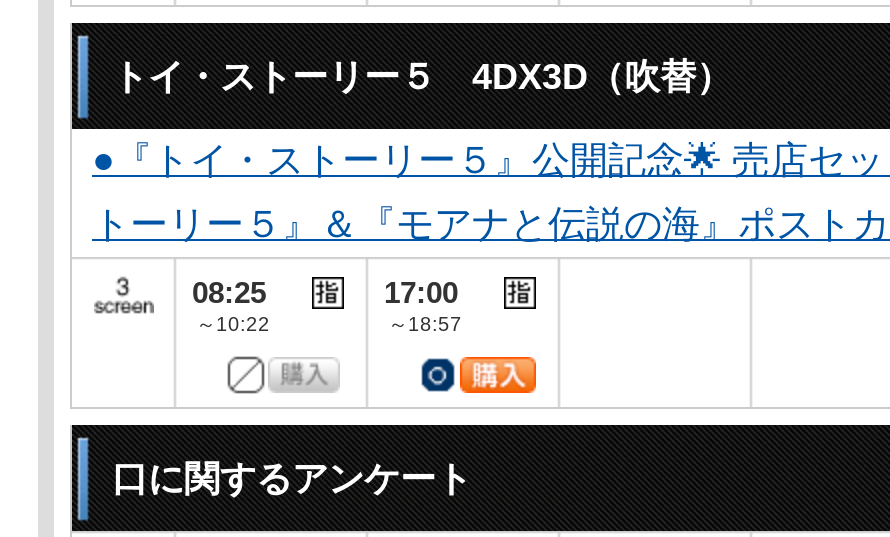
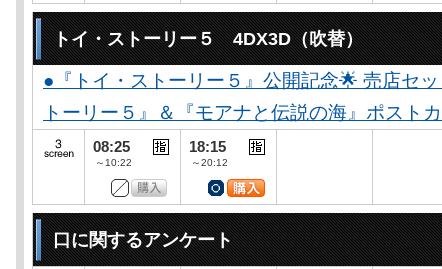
- 17:00
+ 18:15

- ～18:57
+ ～20:12
